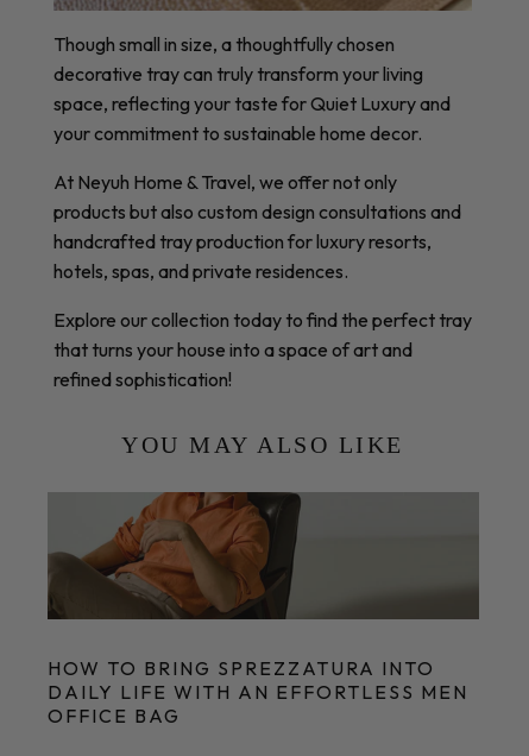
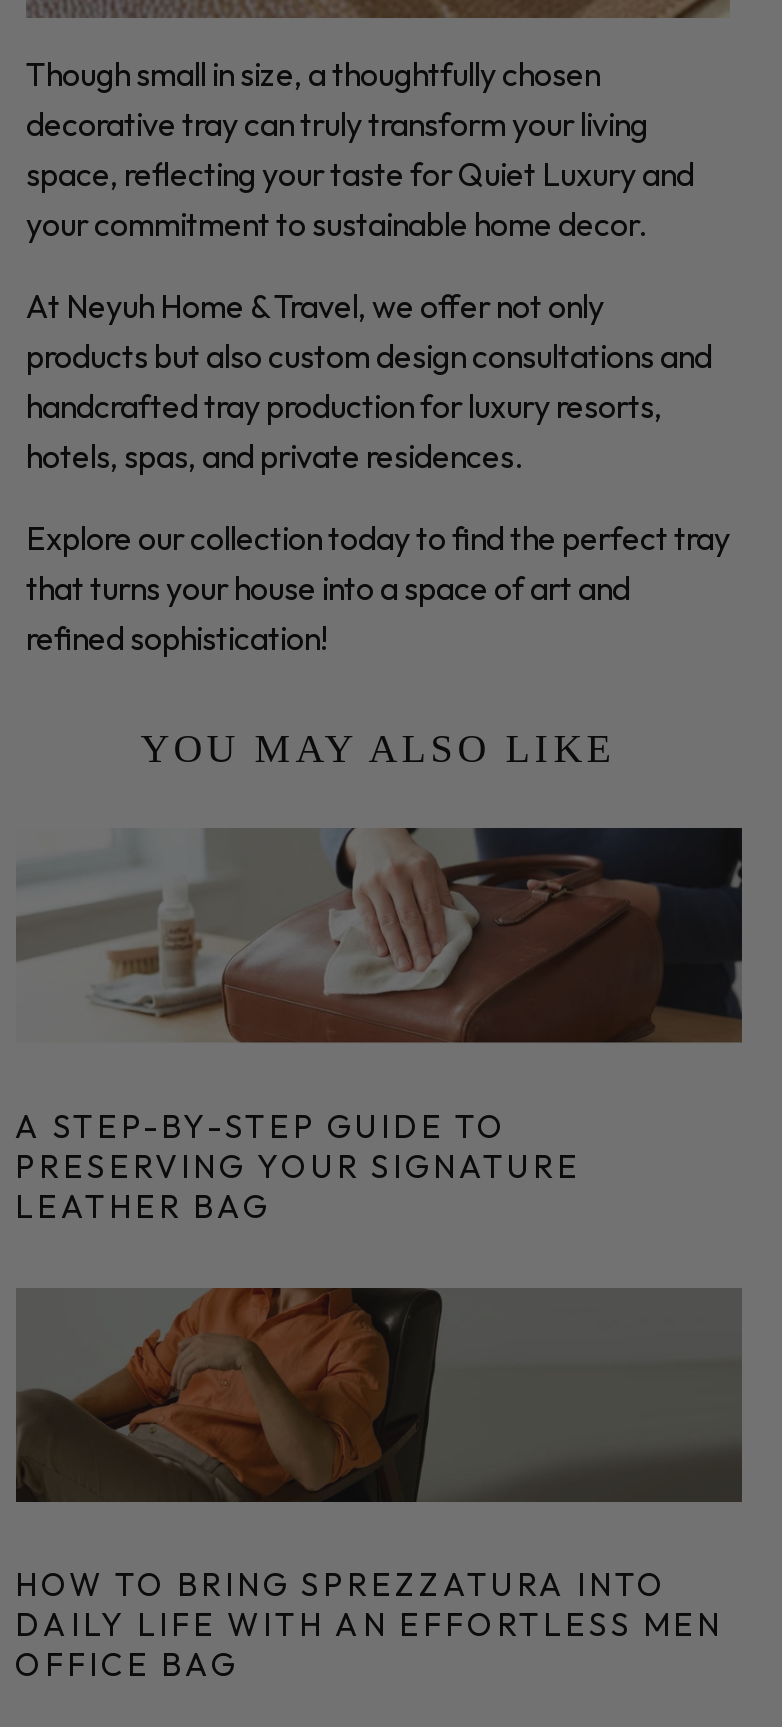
+ [image]
+ A STEP-BY-STEP GUIDE TO
+ PRESERVING YOUR SIGNATURE
+ LEATHER BAG
